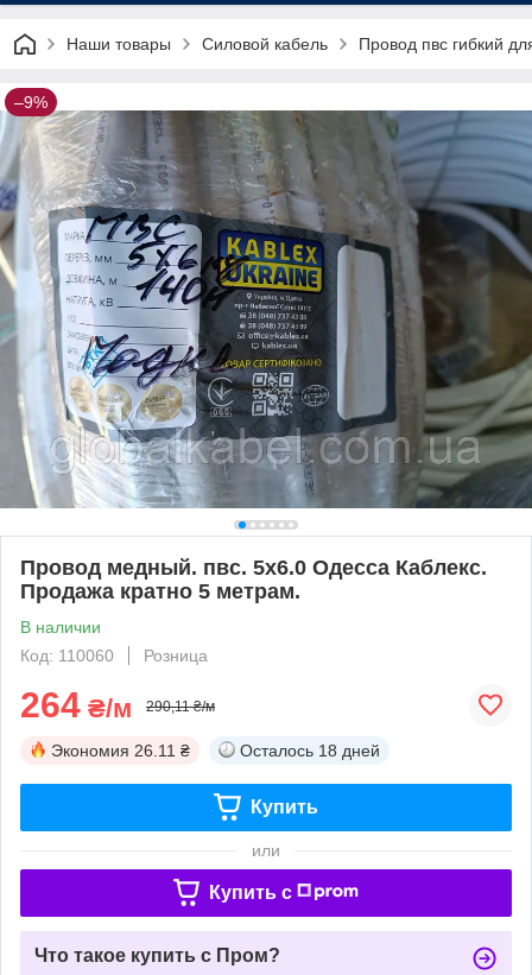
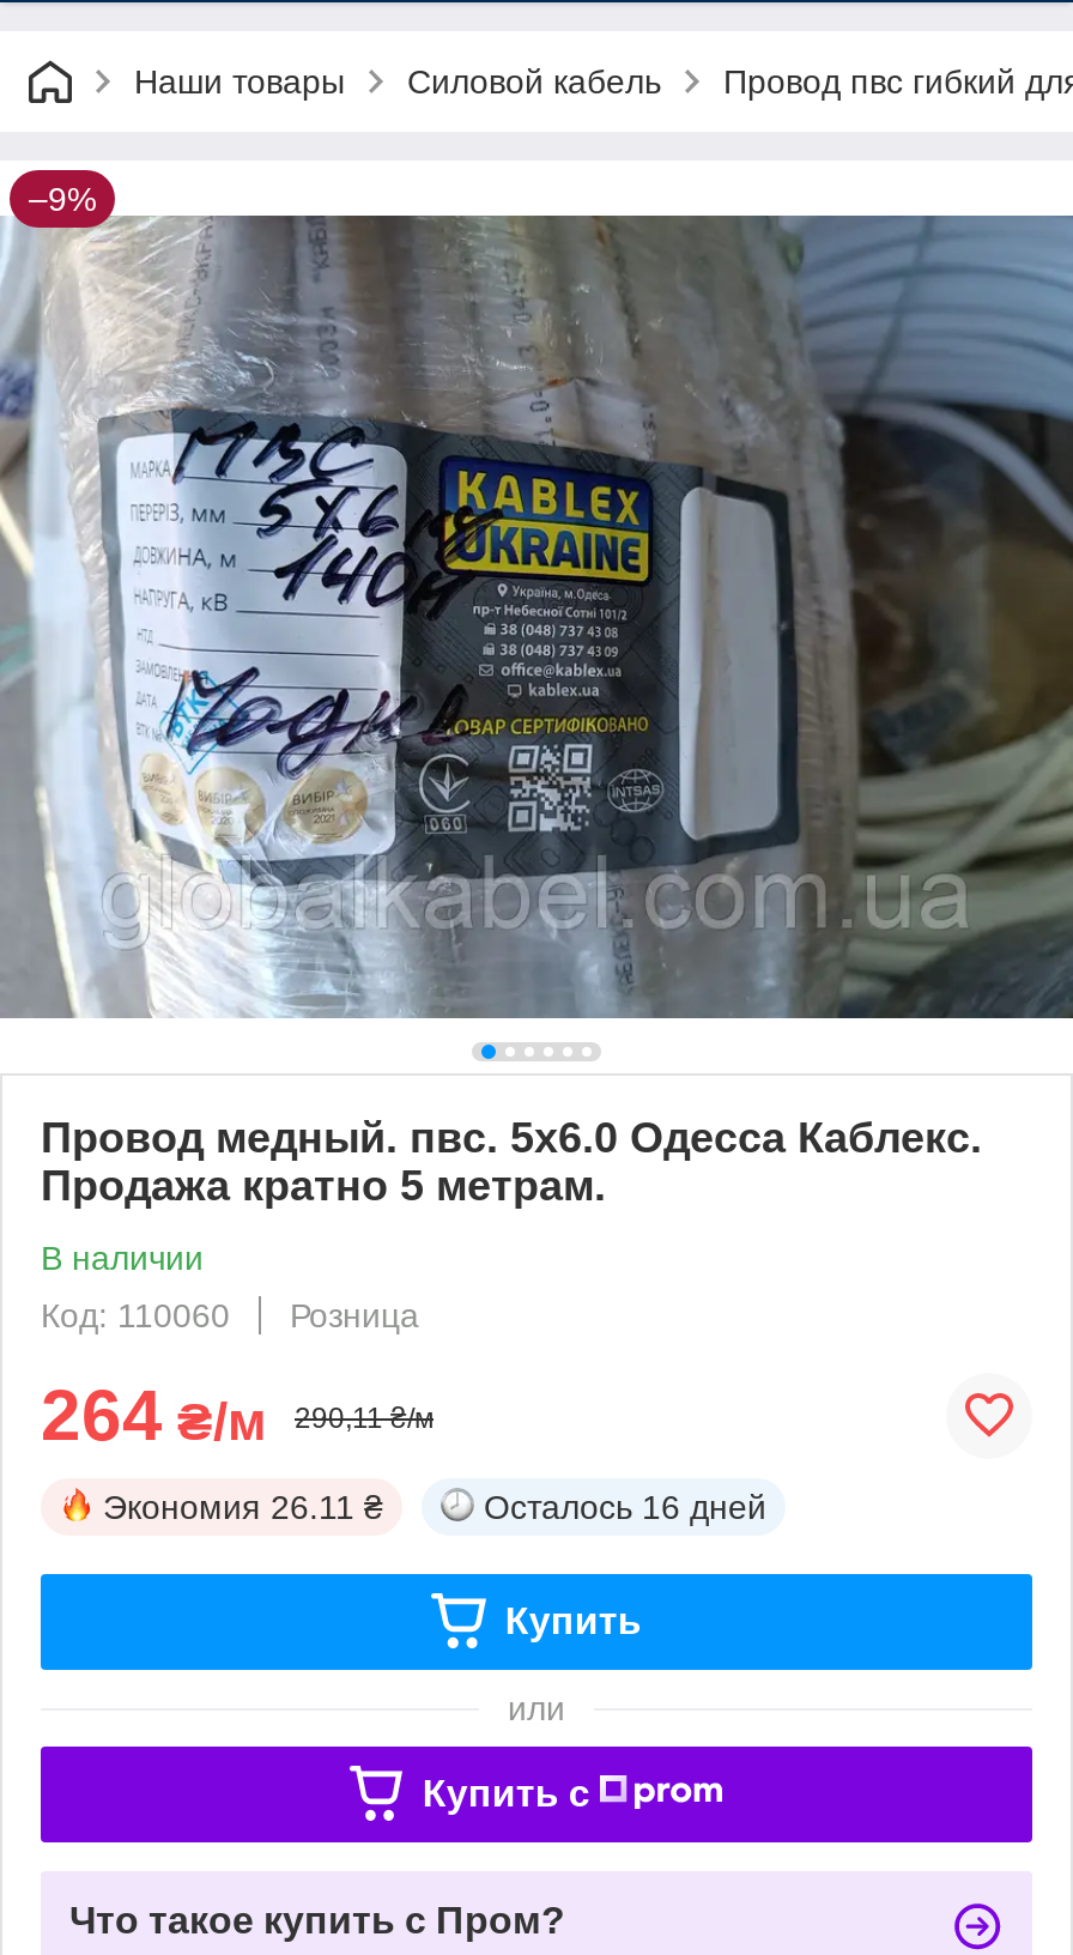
- Осталось 18 дней
+ Осталось 16 дней
